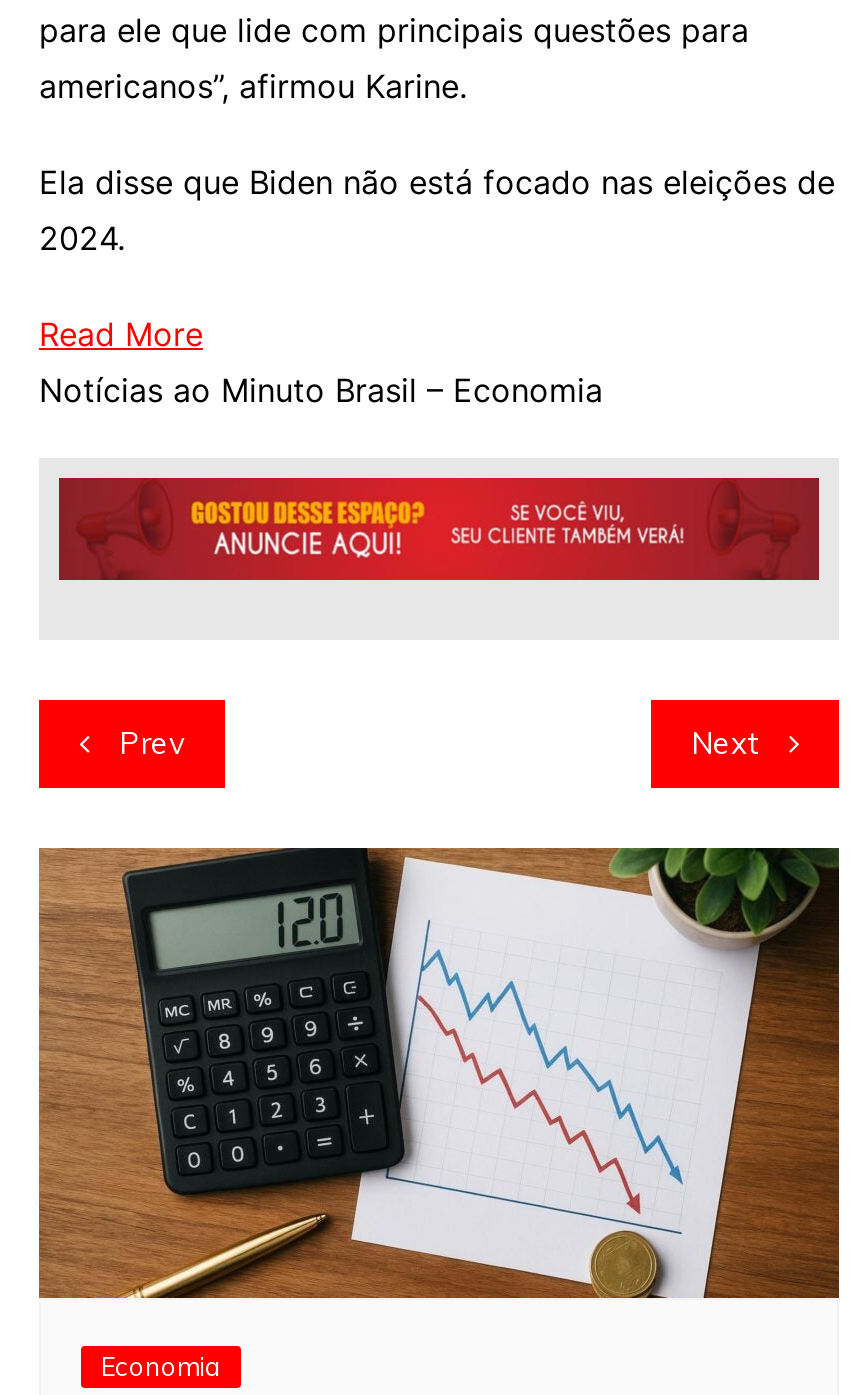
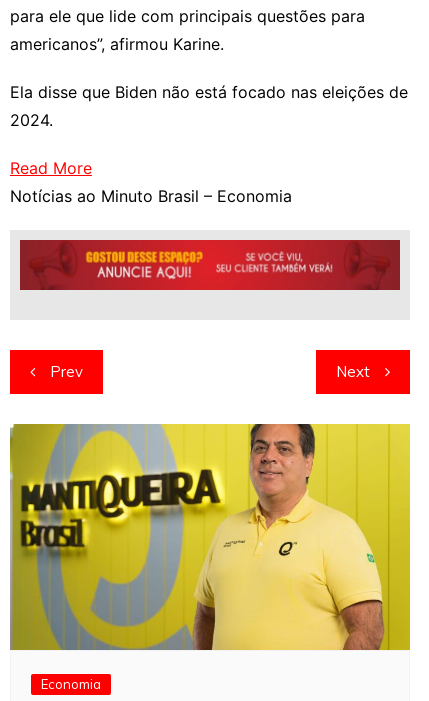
- [image]
+ [image]
